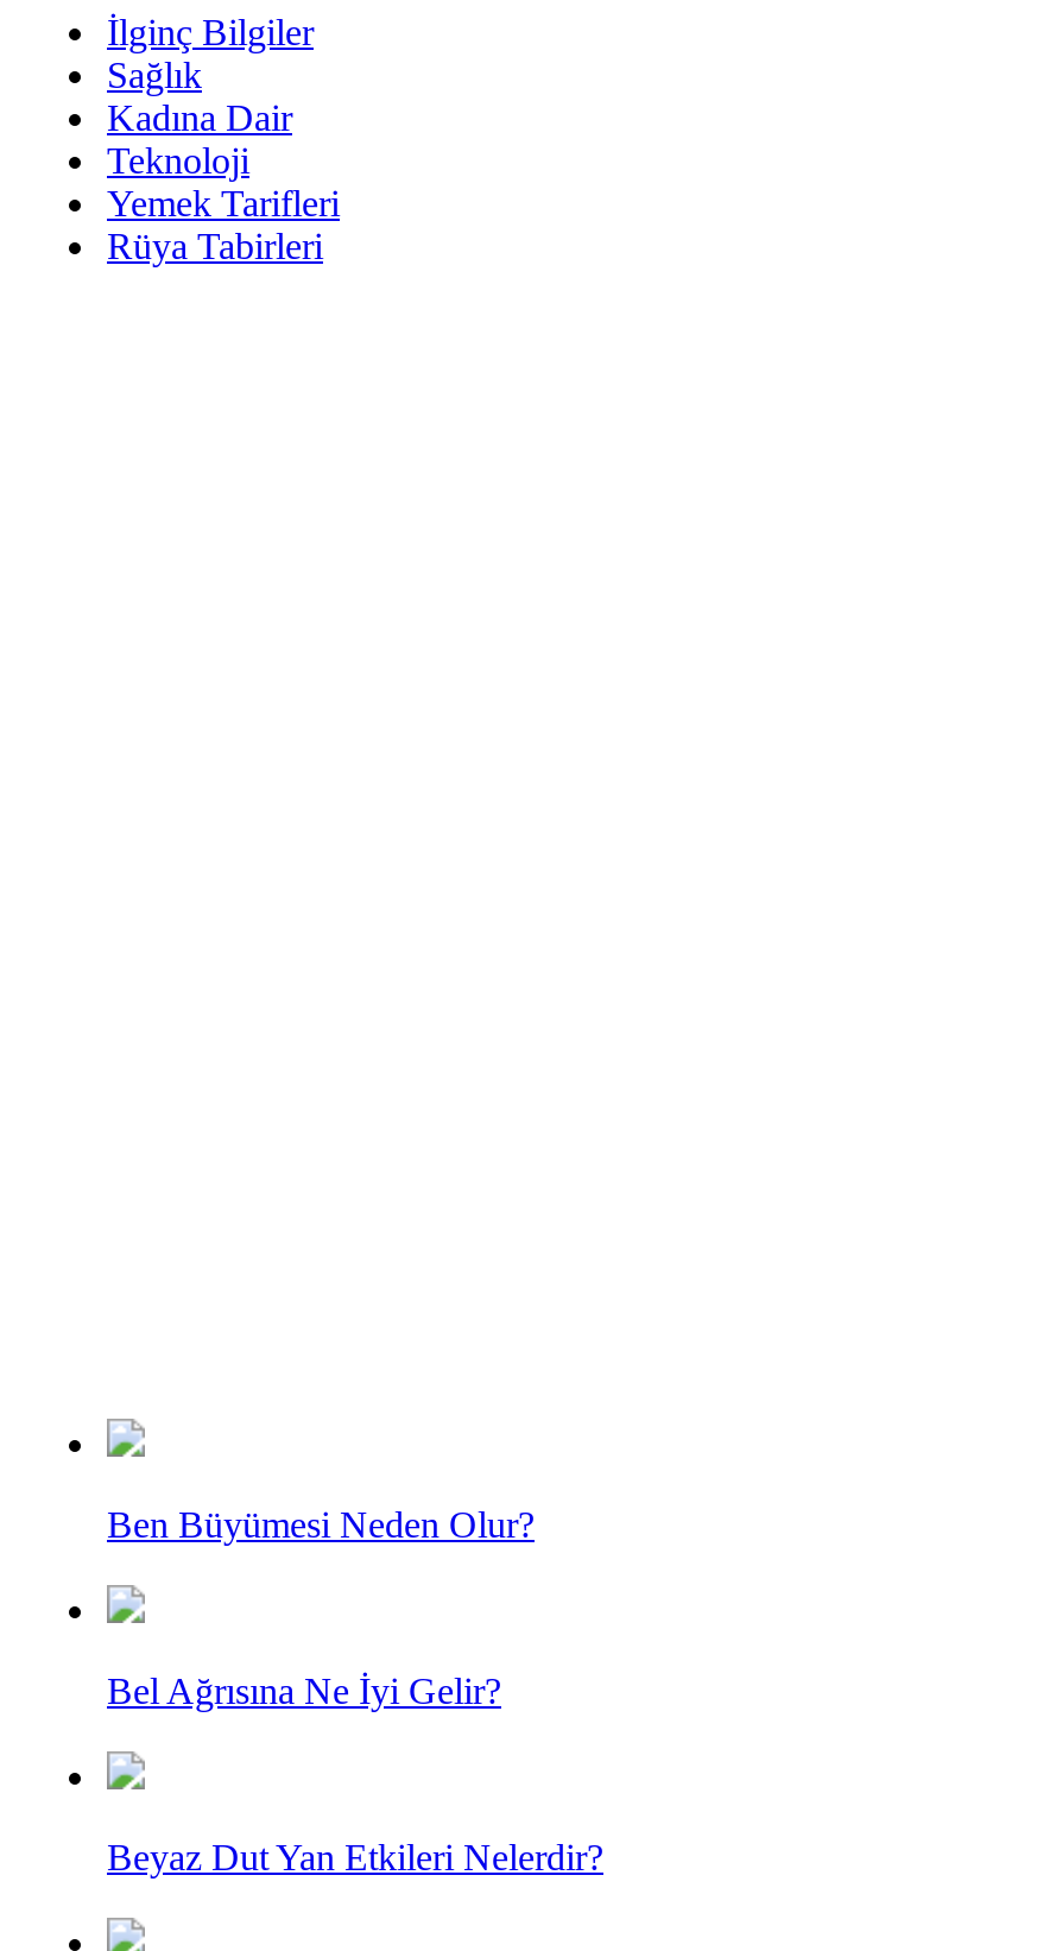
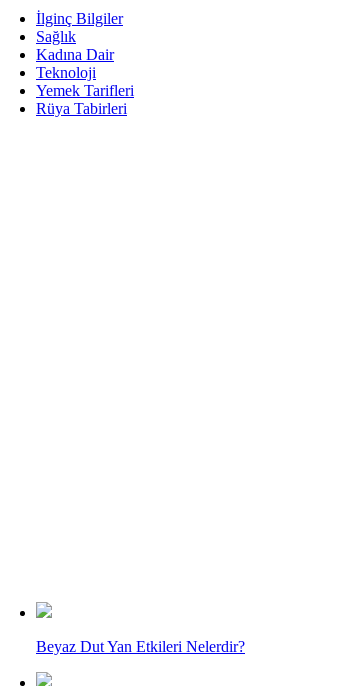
- Ben Büyümesi Neden Olur?

- Bel Ağrısına Ne İyi Gelir?
